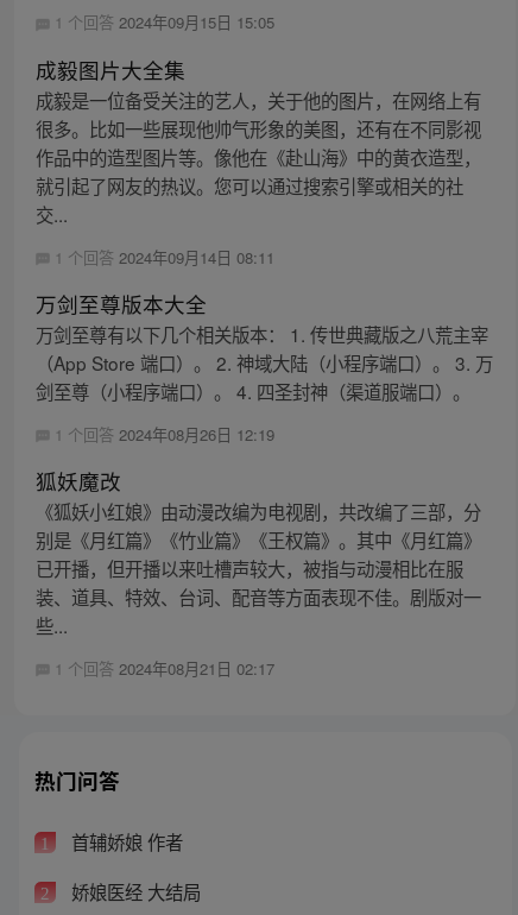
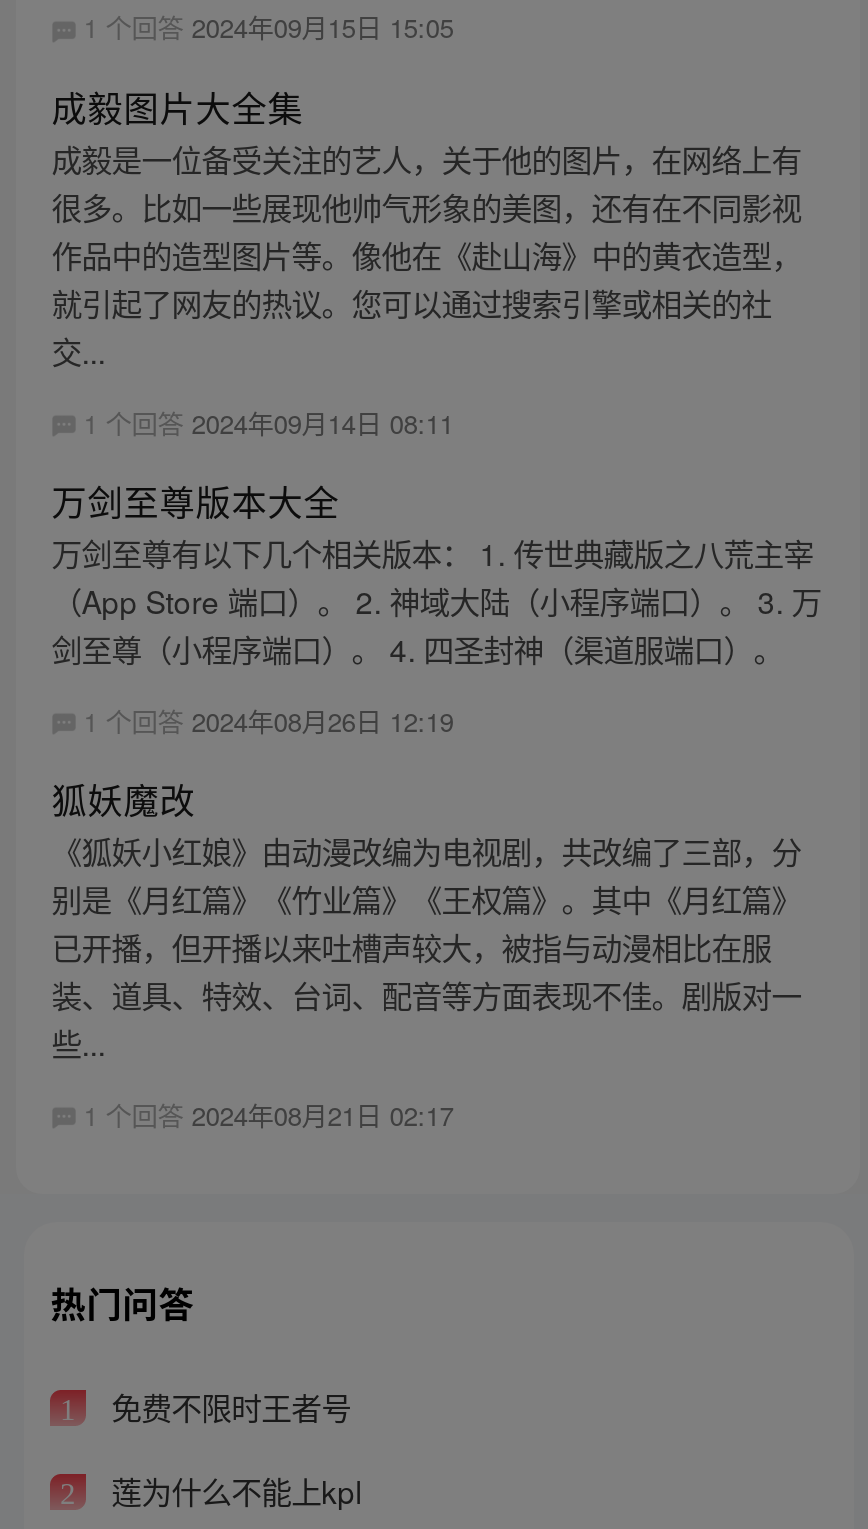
- 首辅娇娘 作者
+ 免费不限时王者号

- 娇娘医经 大结局
+ 莲为什么不能上kpl
